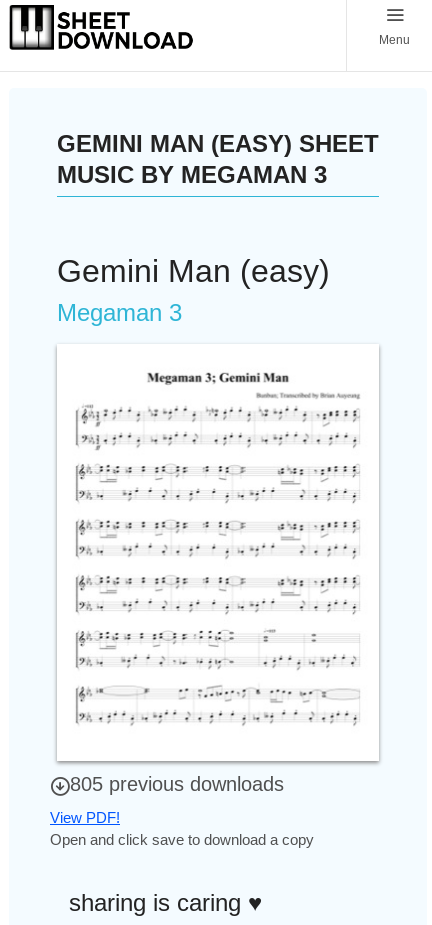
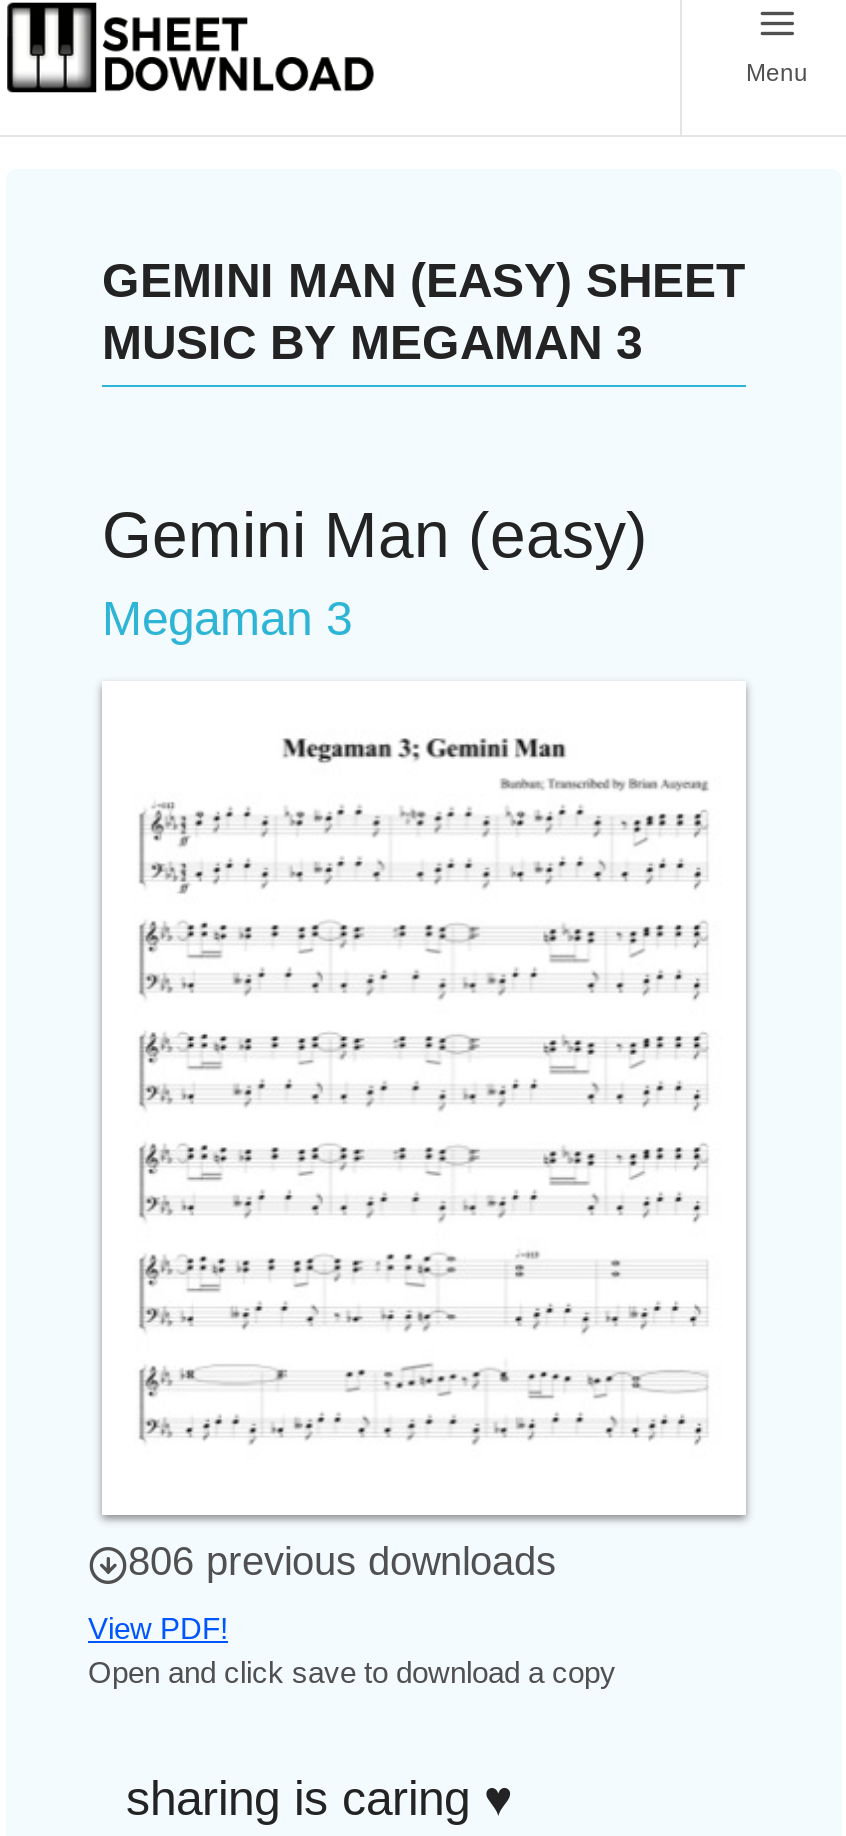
- 805 previous downloads
+ 806 previous downloads
